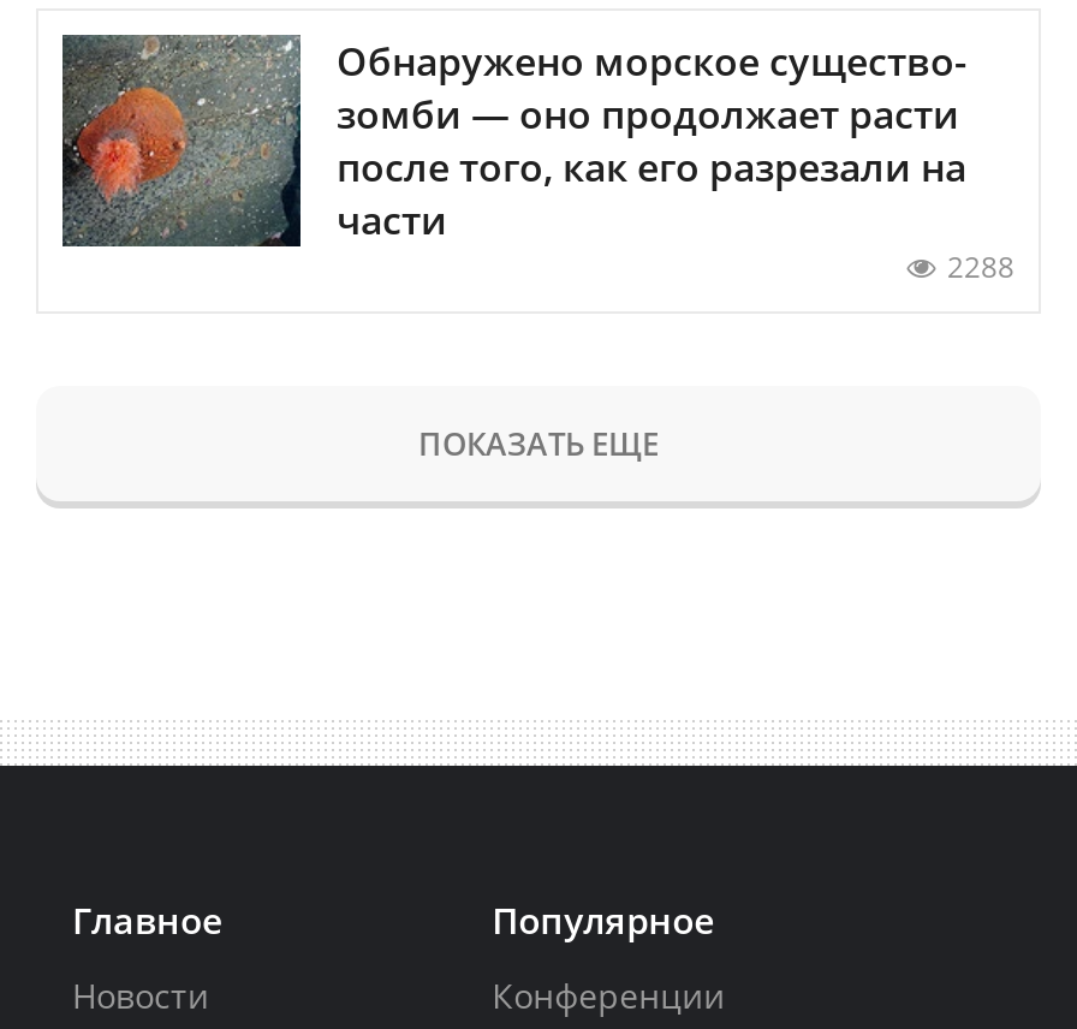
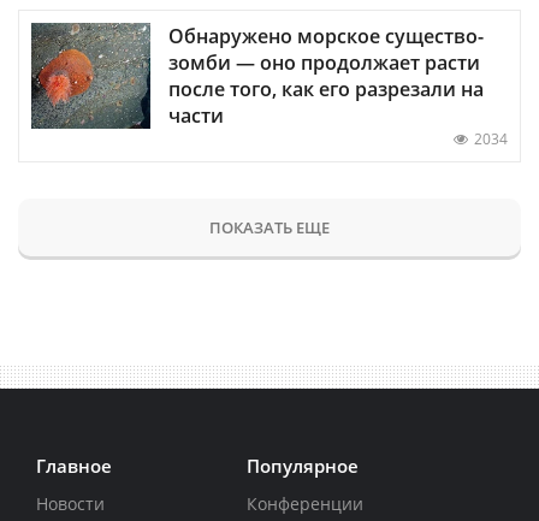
- 2288
+ 2034
